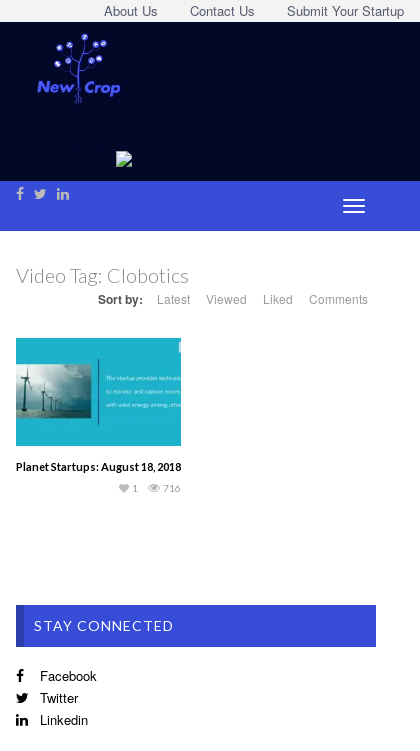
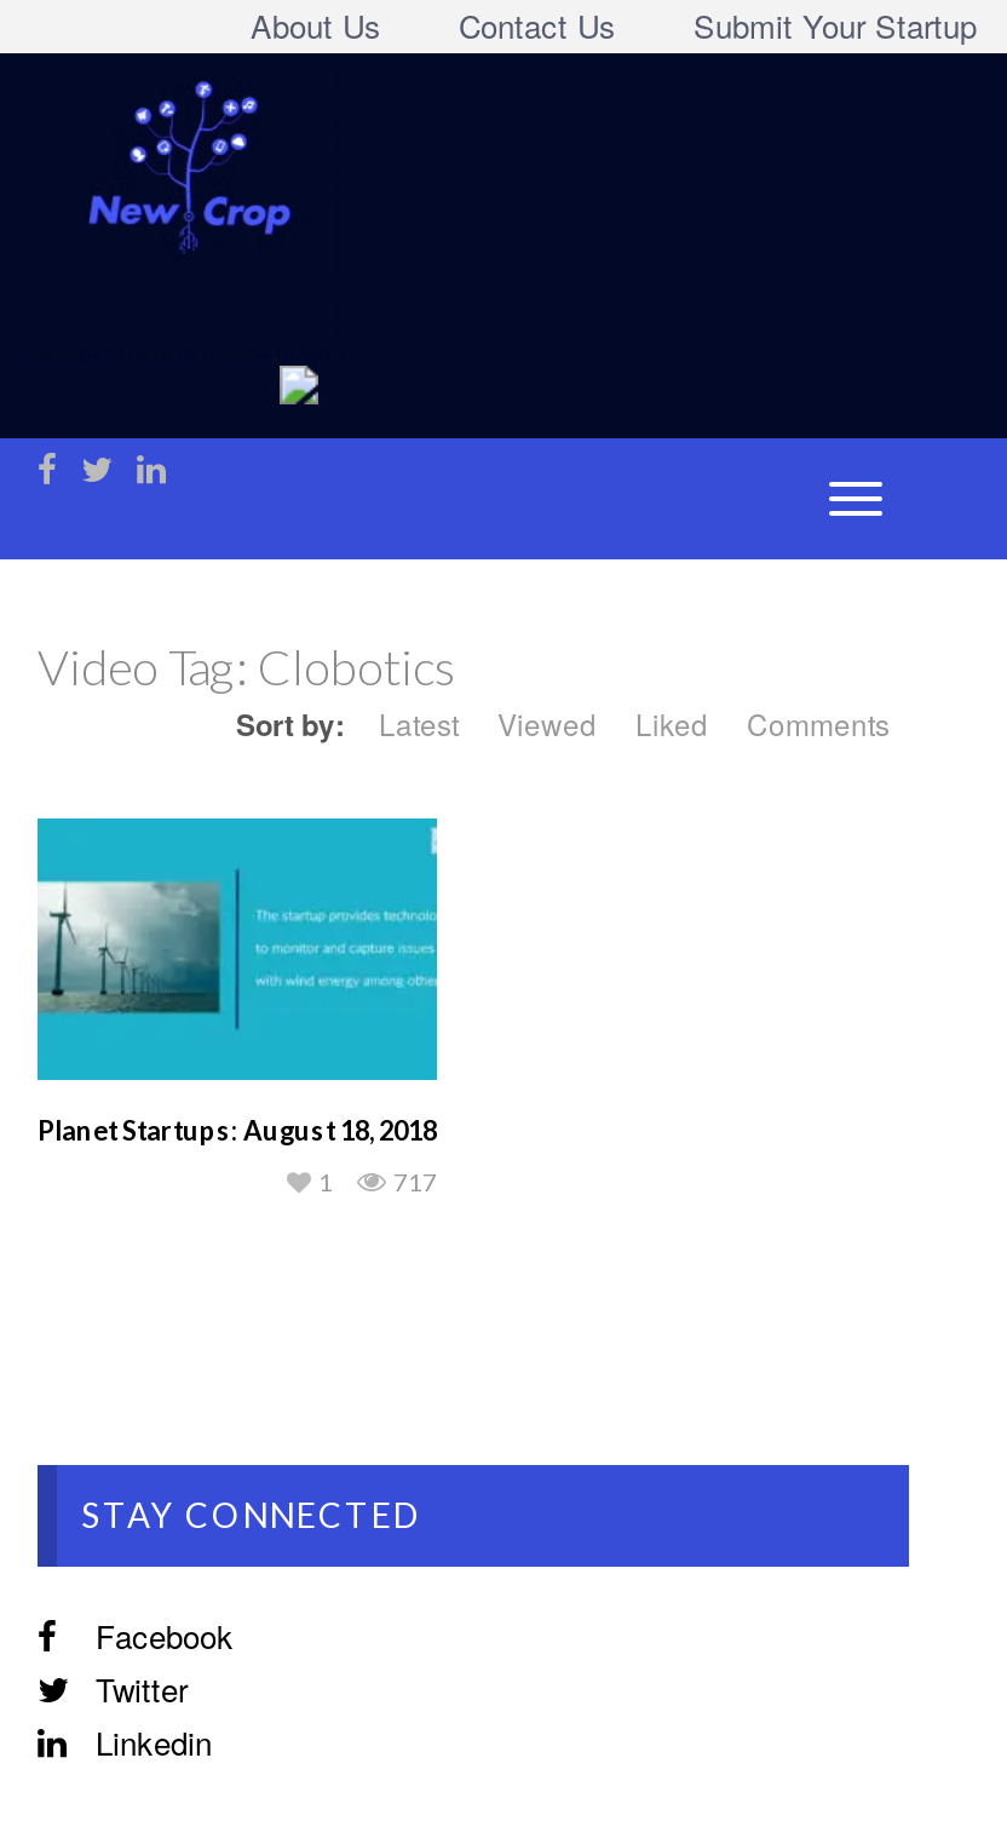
- 716
+ 717
